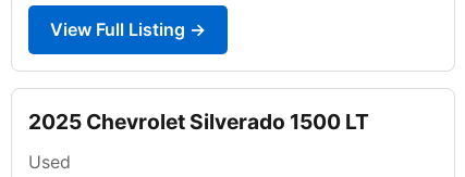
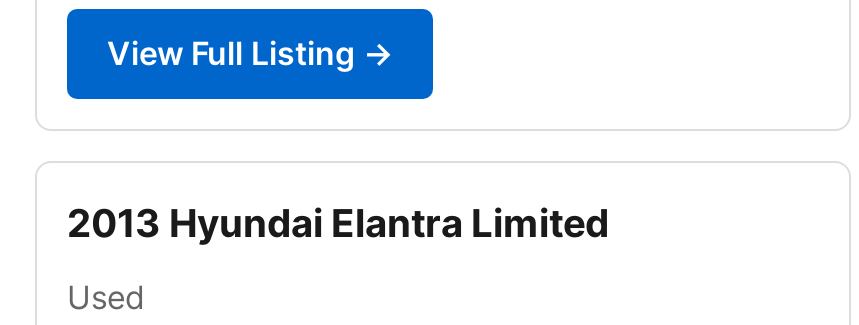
- 2025 Chevrolet Silverado 1500 LT
+ 2013 Hyundai Elantra Limited
